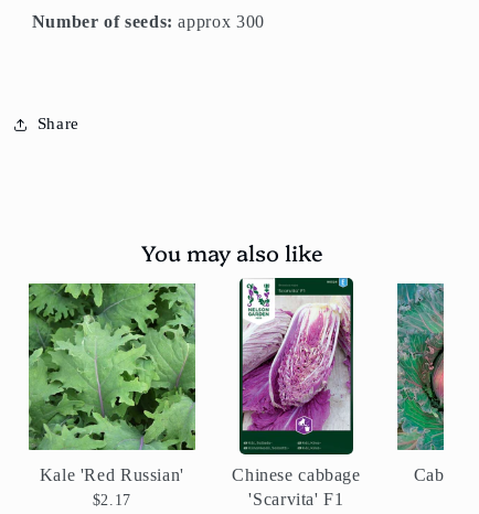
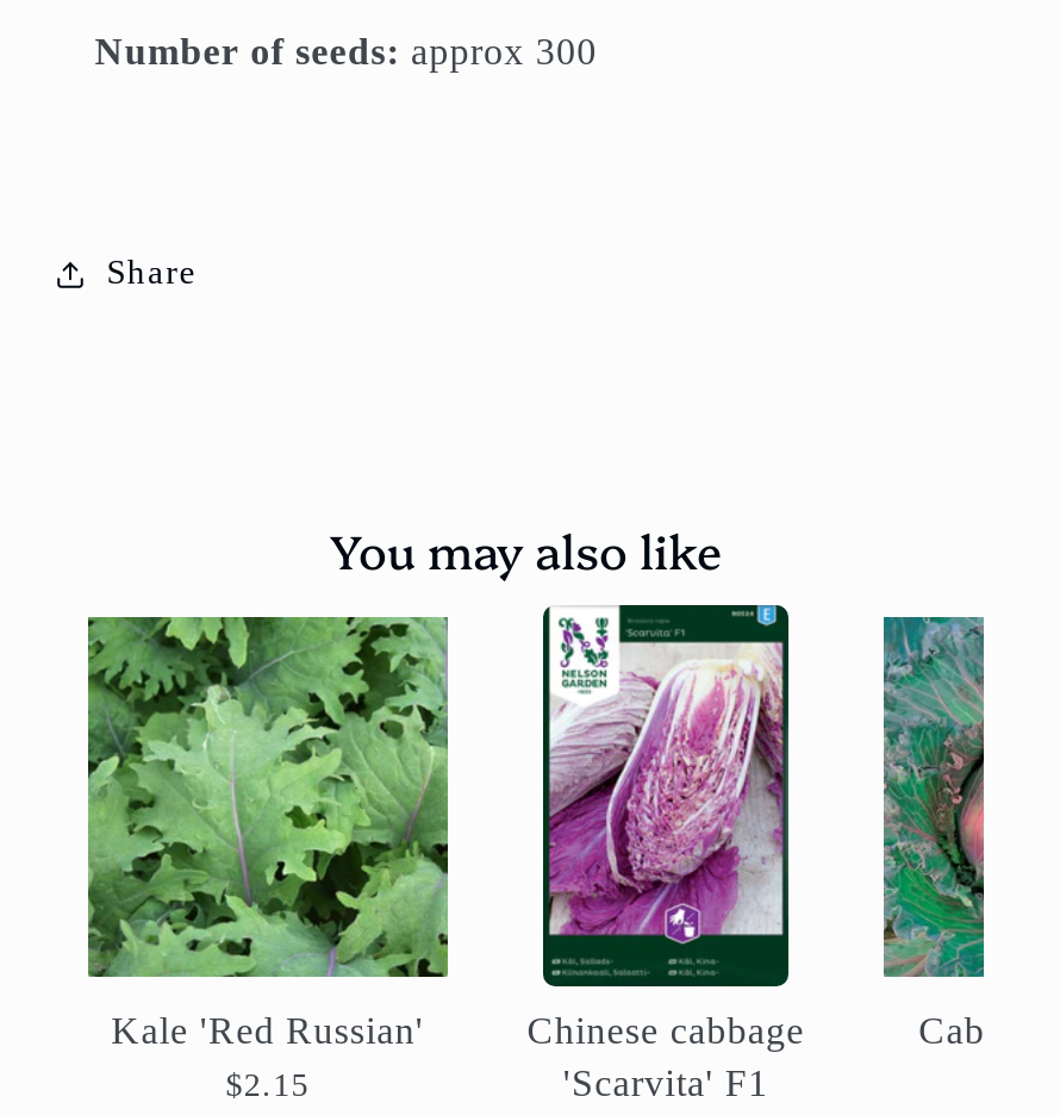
- $2.17
+ $2.15
